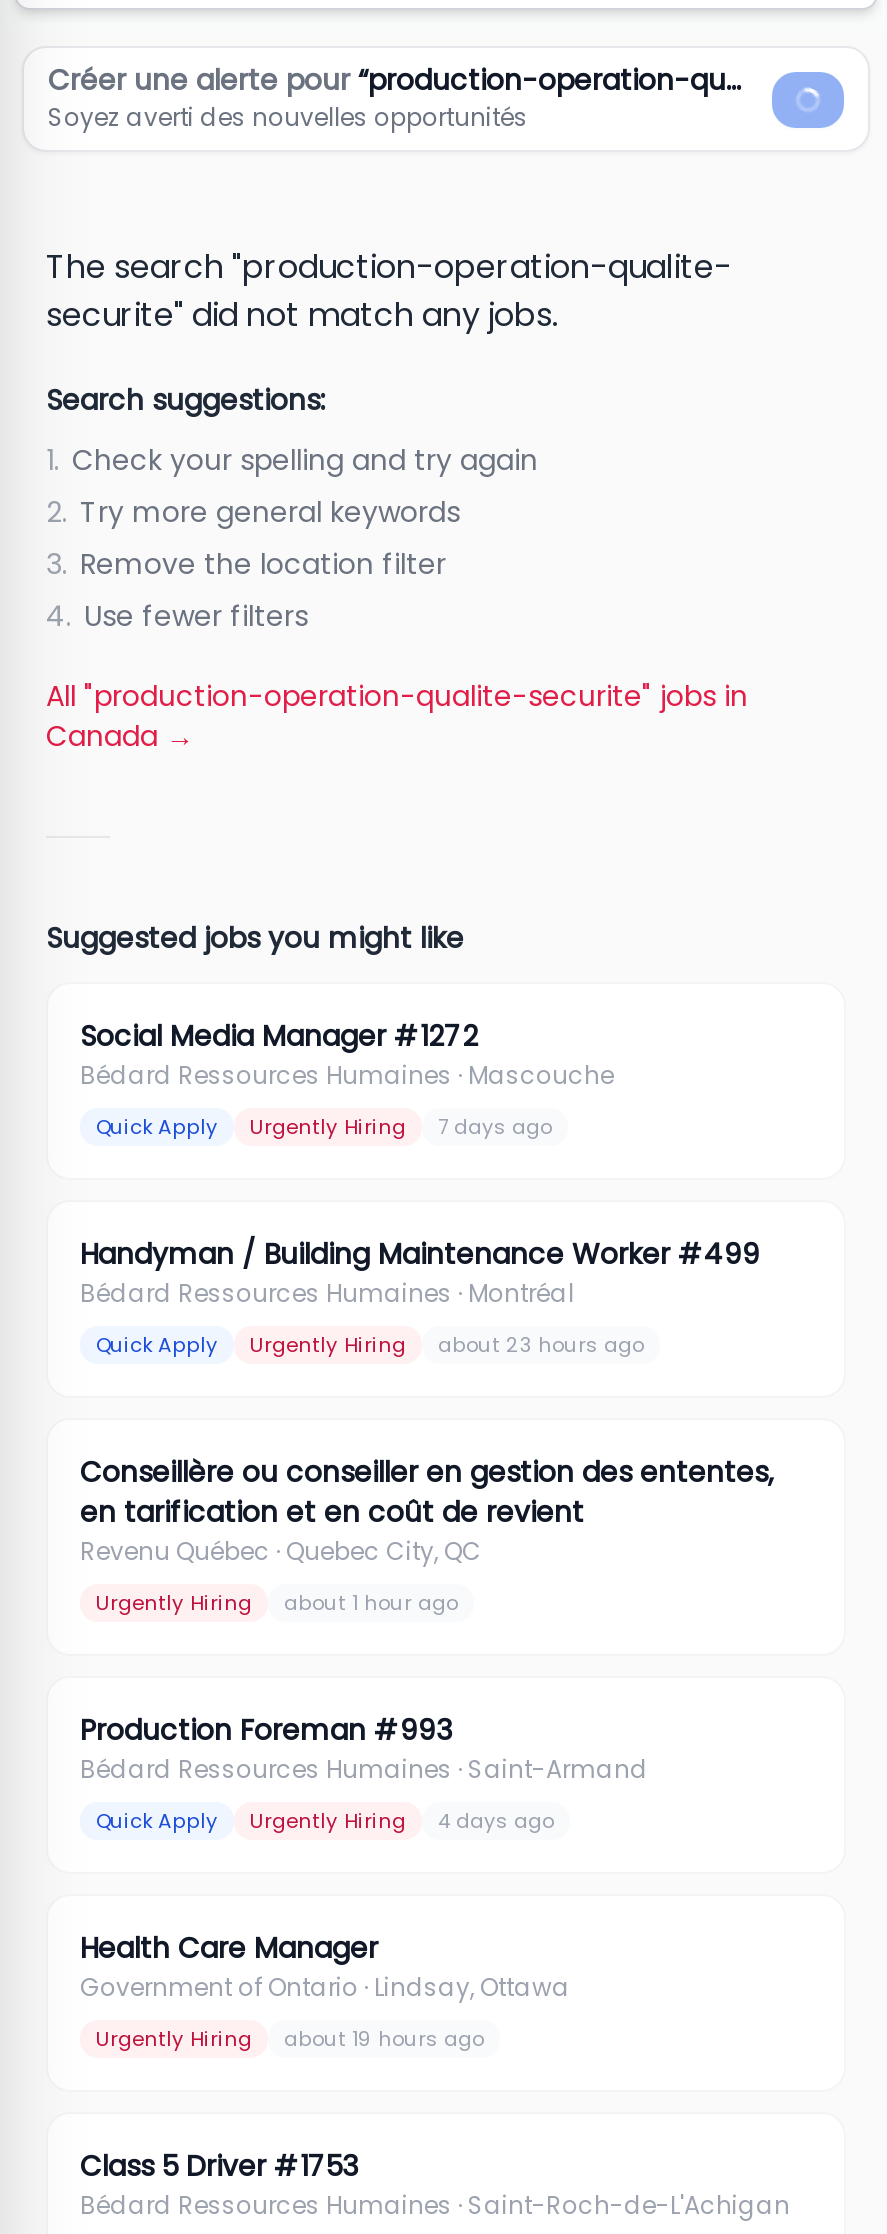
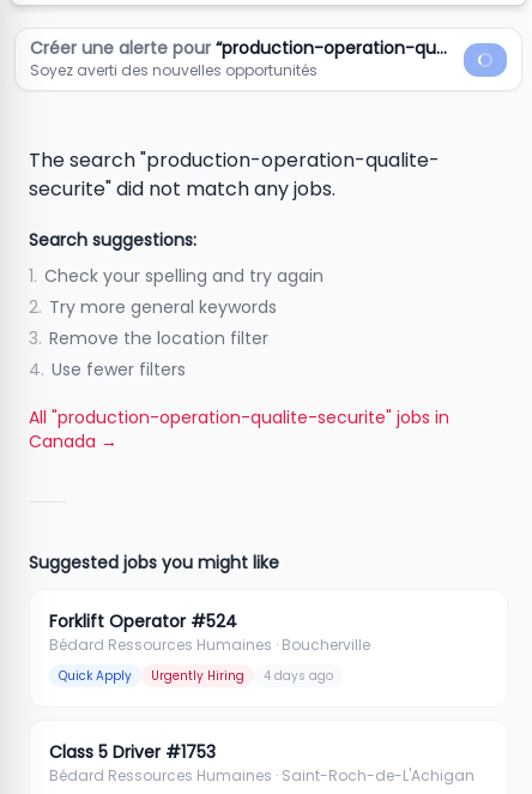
- Social Media Manager #1272
- Bédard Ressources Humaines · Mascouche
- Quick Apply
- Urgently Hiring
- 7 days ago
- Handyman / Building Maintenance Worker #499
- Bédard Ressources Humaines · Montréal
- Quick Apply
- Urgently Hiring
- about 23 hours ago
- Conseillère ou conseiller en gestion des ententes,
- en tarification et en coût de revient
- Revenu Québec · Quebec City, QC
- Urgently Hiring
- about 1 hour ago
- Production Foreman #993
- Bédard Ressources Humaines · Saint-Armand
+ Forklift Operator #524
+ Bédard Ressources Humaines · Boucherville

- Health Care Manager
- Government of Ontario · Lindsay, Ottawa
- Urgently Hiring
- about 19 hours ago
